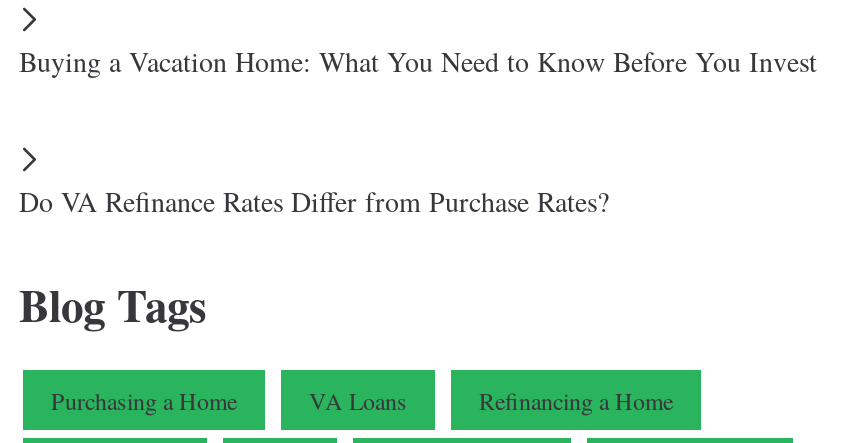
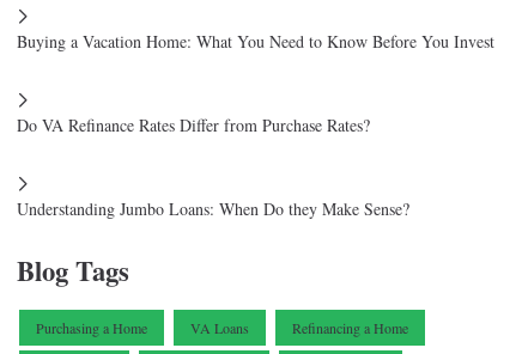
+ Understanding Jumbo Loans: When Do they Make Sense?
